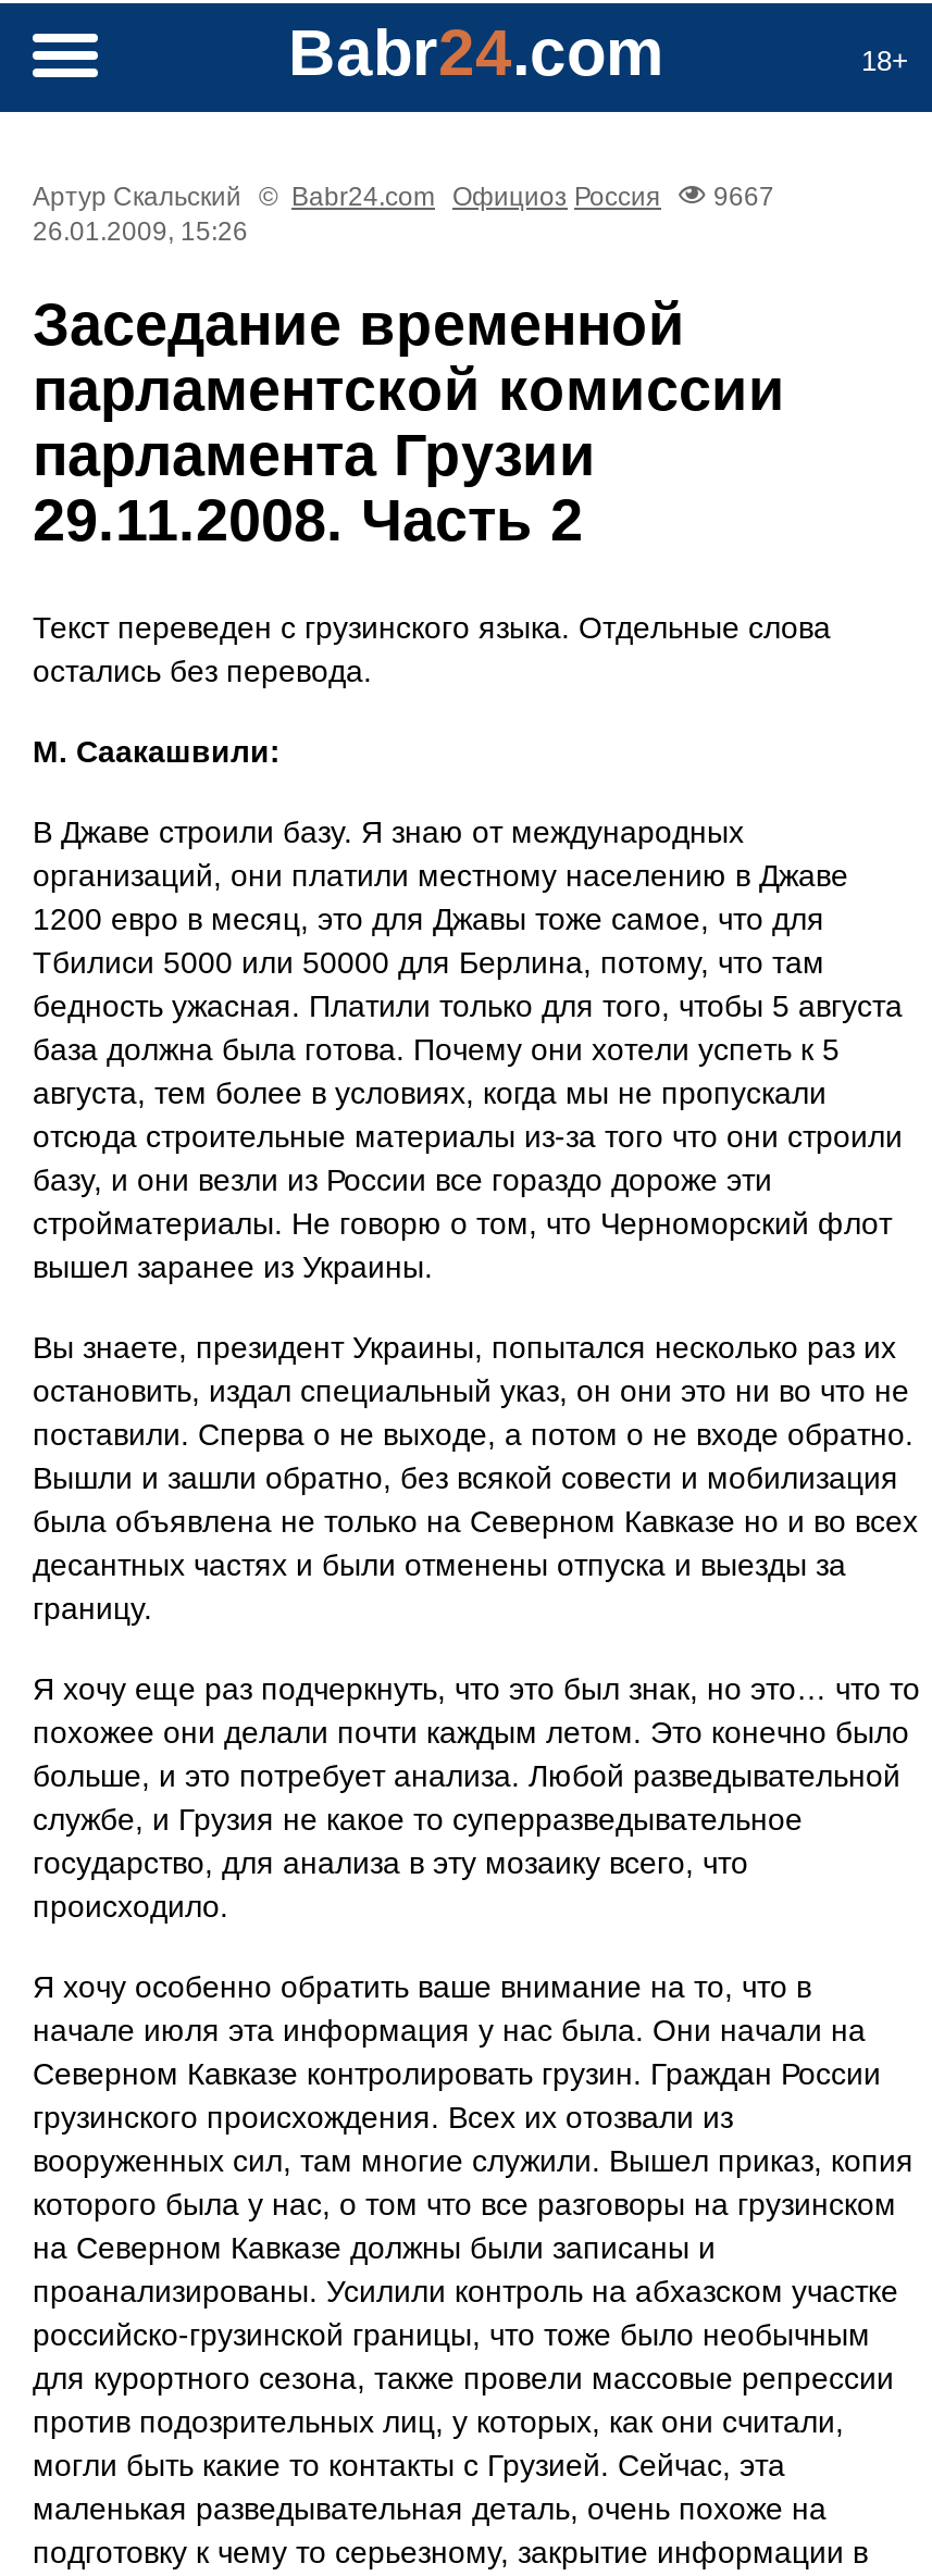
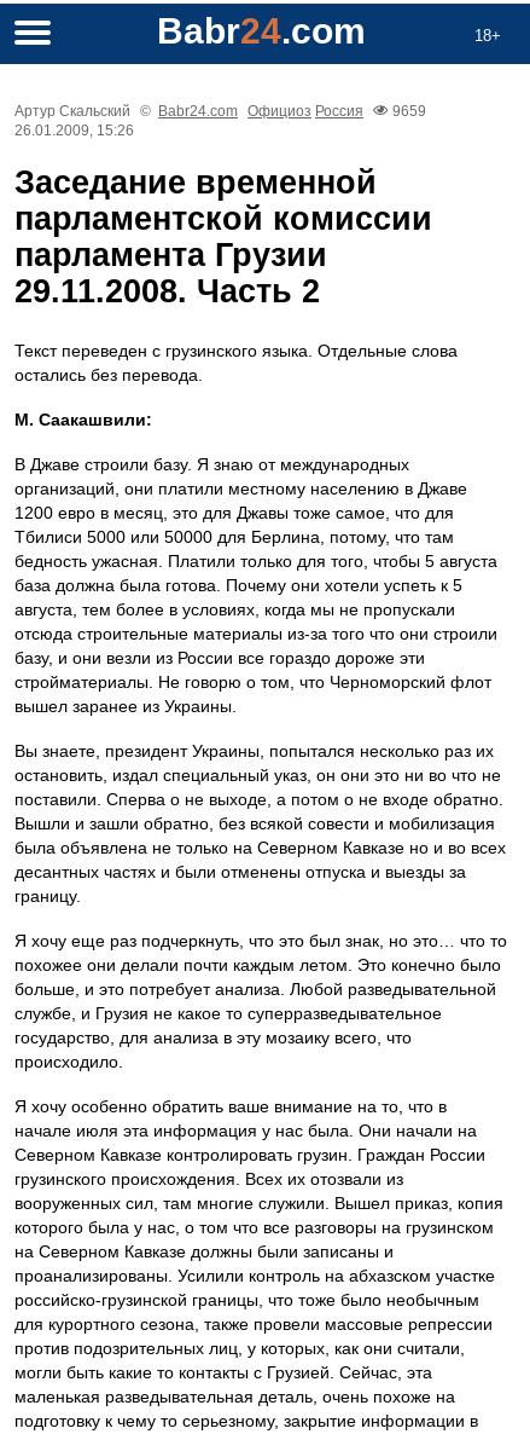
- Артур Скальский © Babr24.com Официоз Россия 9667
+ Артур Скальский © Babr24.com Официоз Россия 9659
